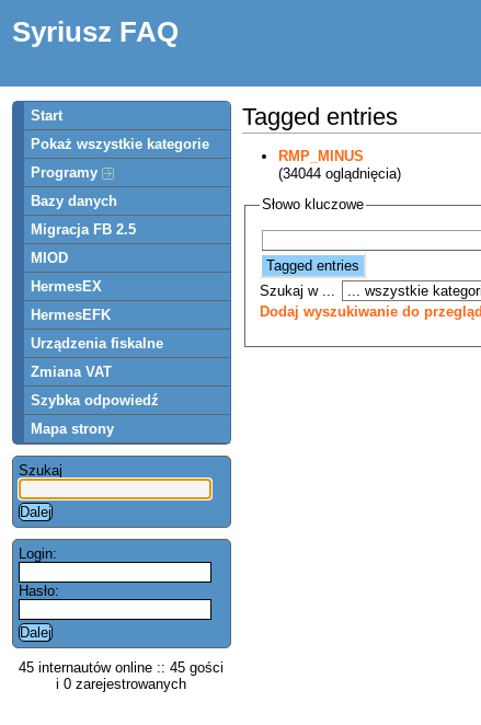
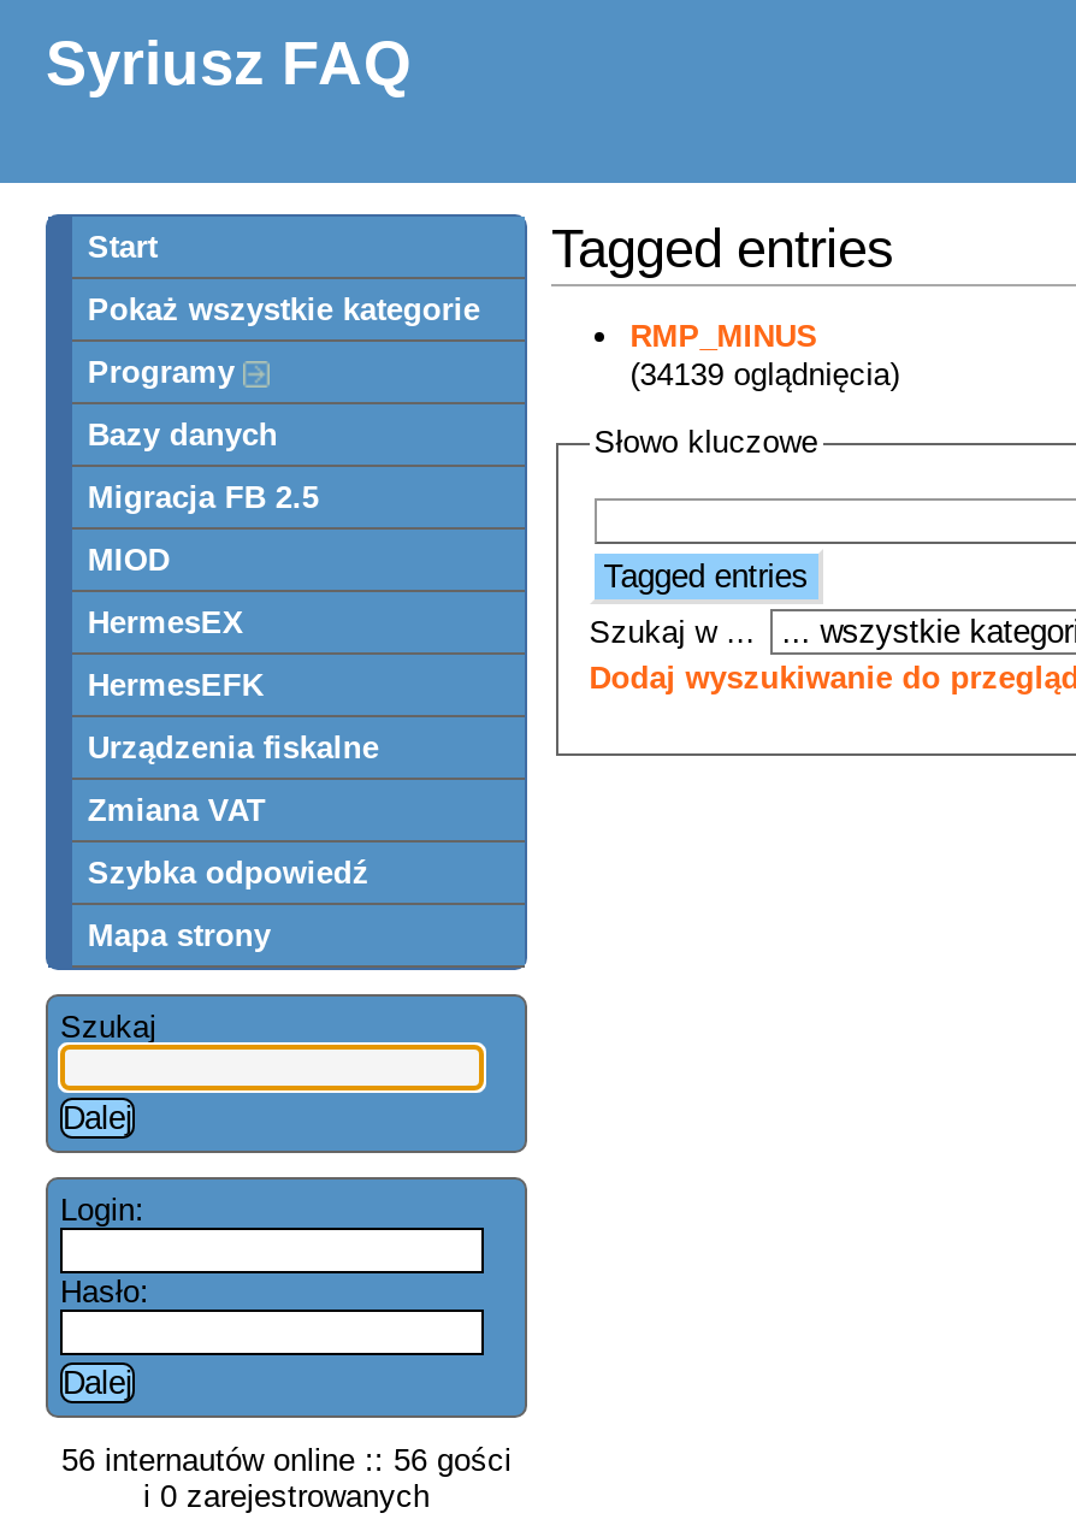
- (34044 oglądnięcia)
+ (34139 oglądnięcia)

- 45 internautów online :: 45 gości
+ 56 internautów online :: 56 gości
